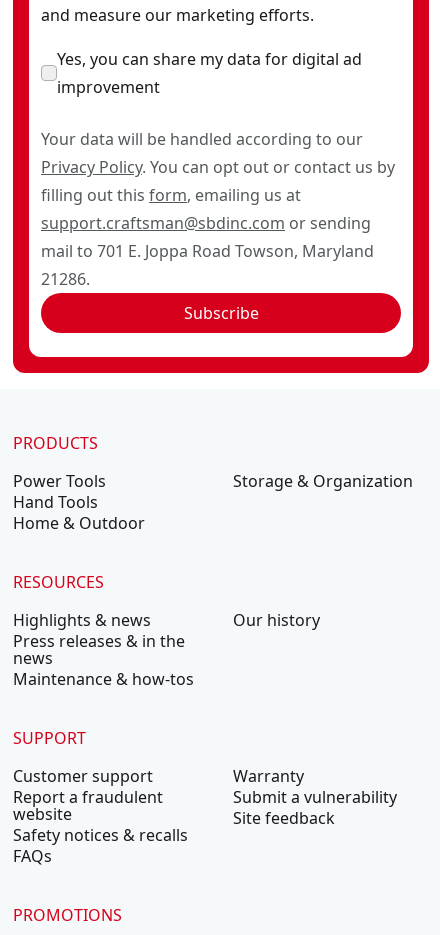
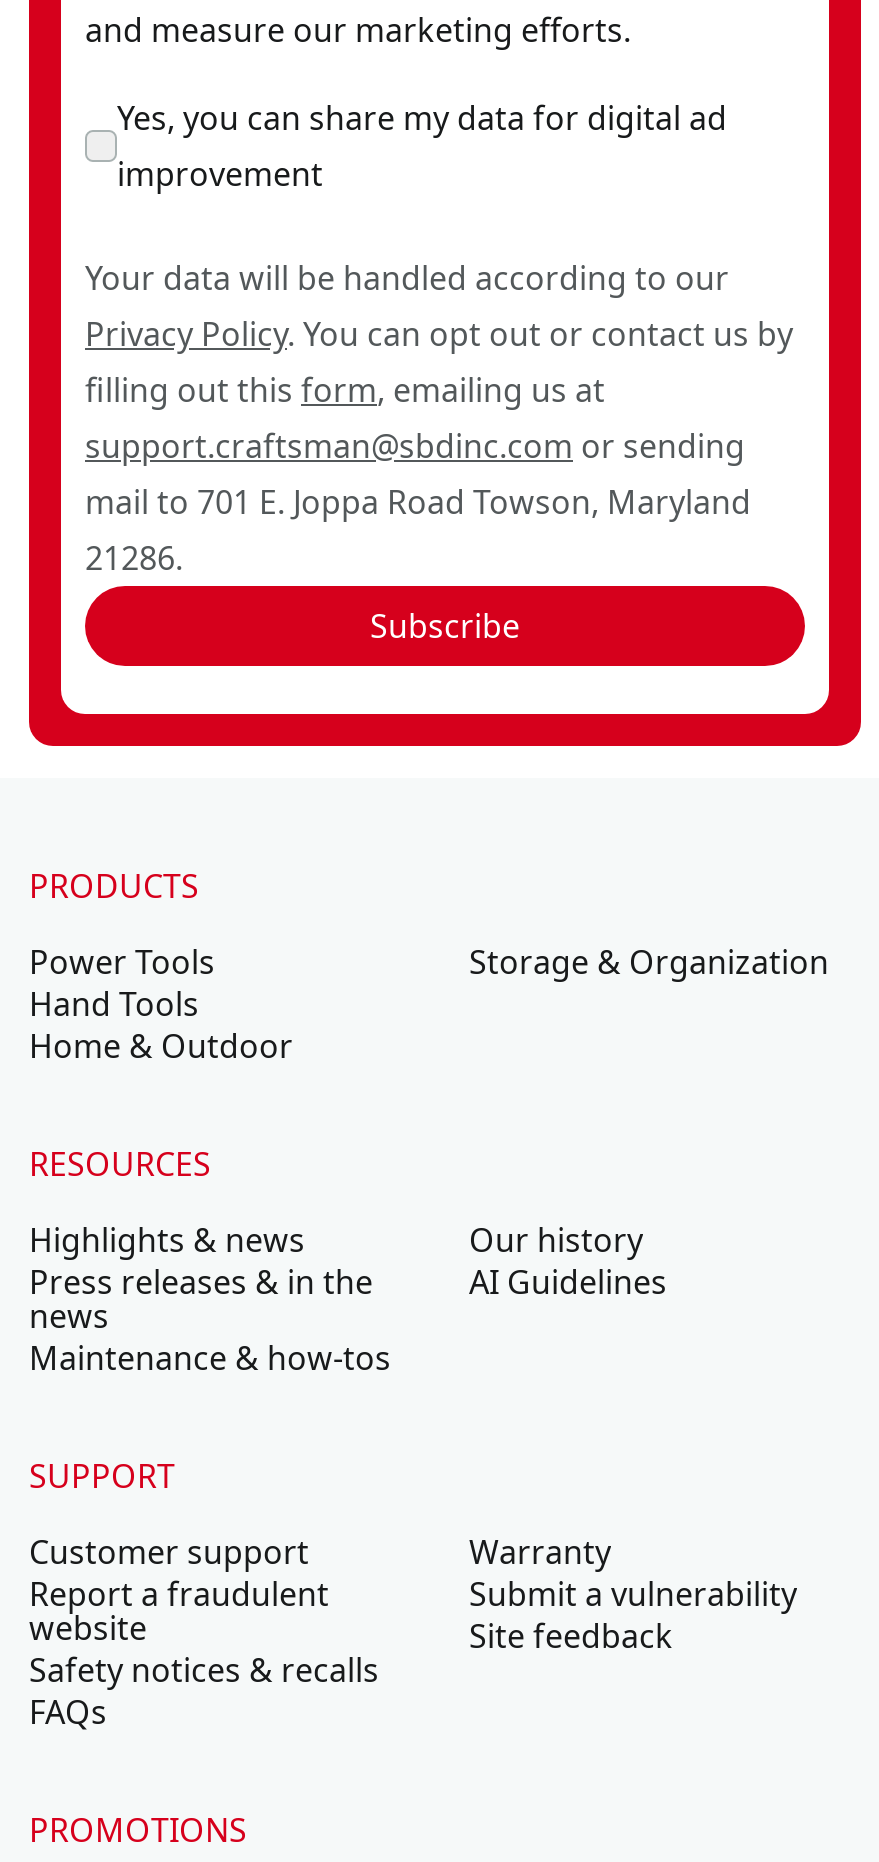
+ AI Guidelines
